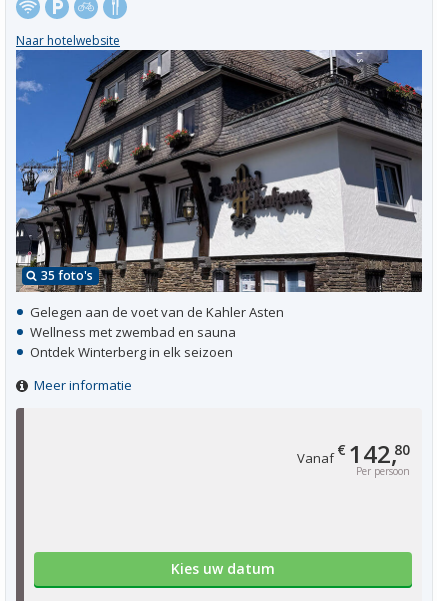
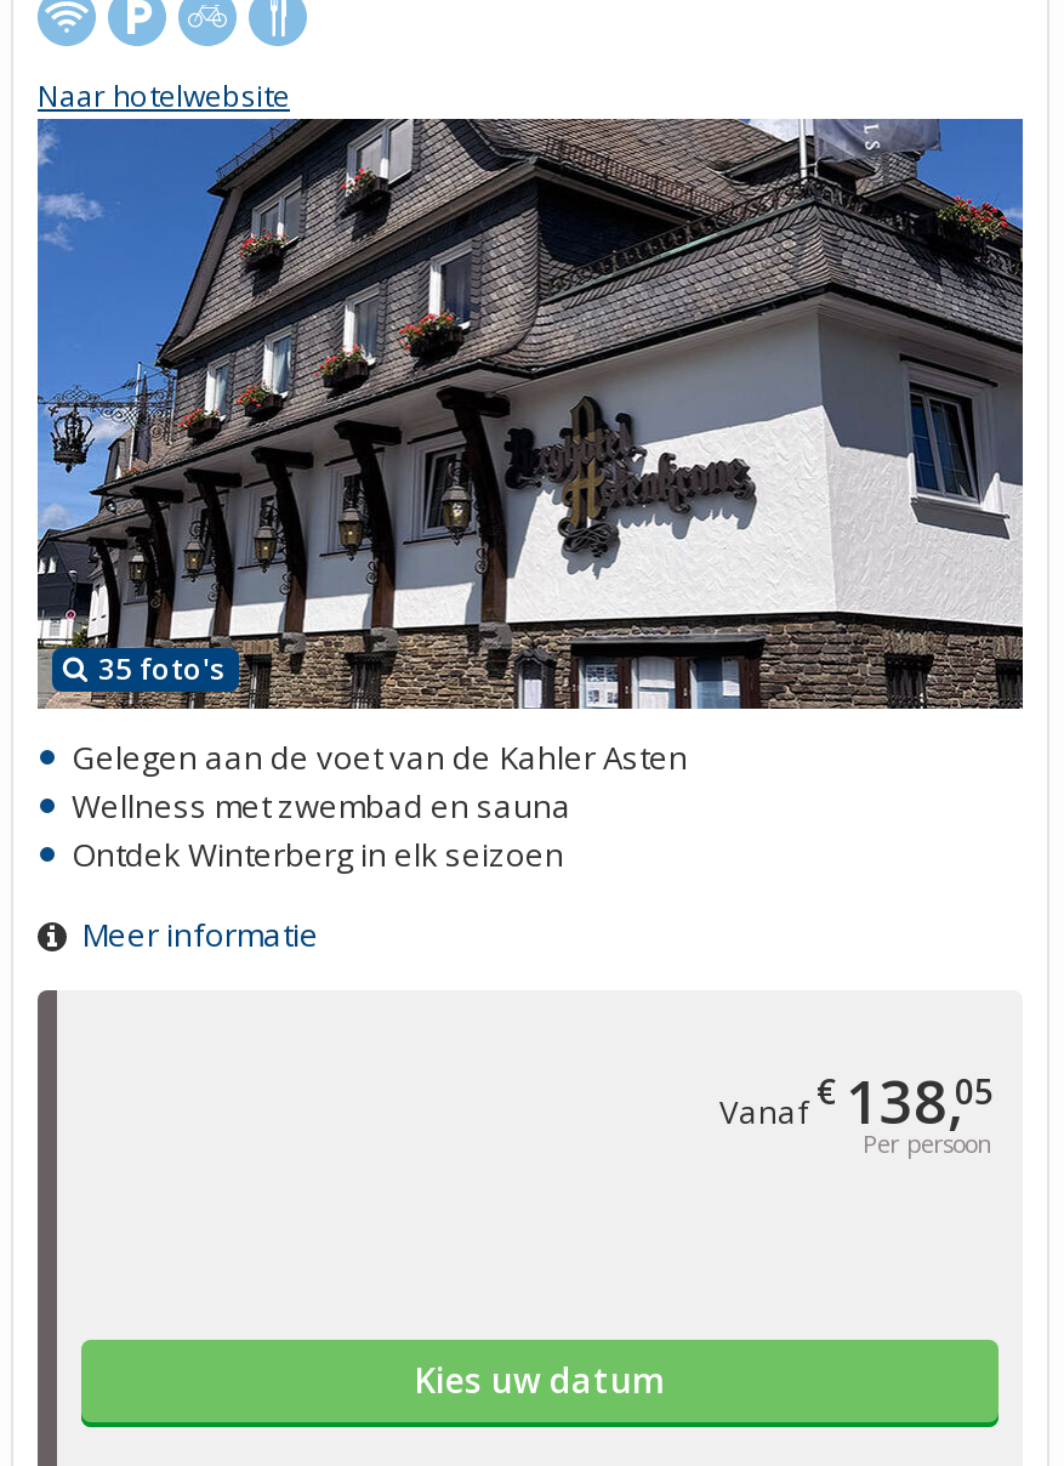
- Vanaf€ 142,
+ Vanaf€ 138,

- 80
+ 05
